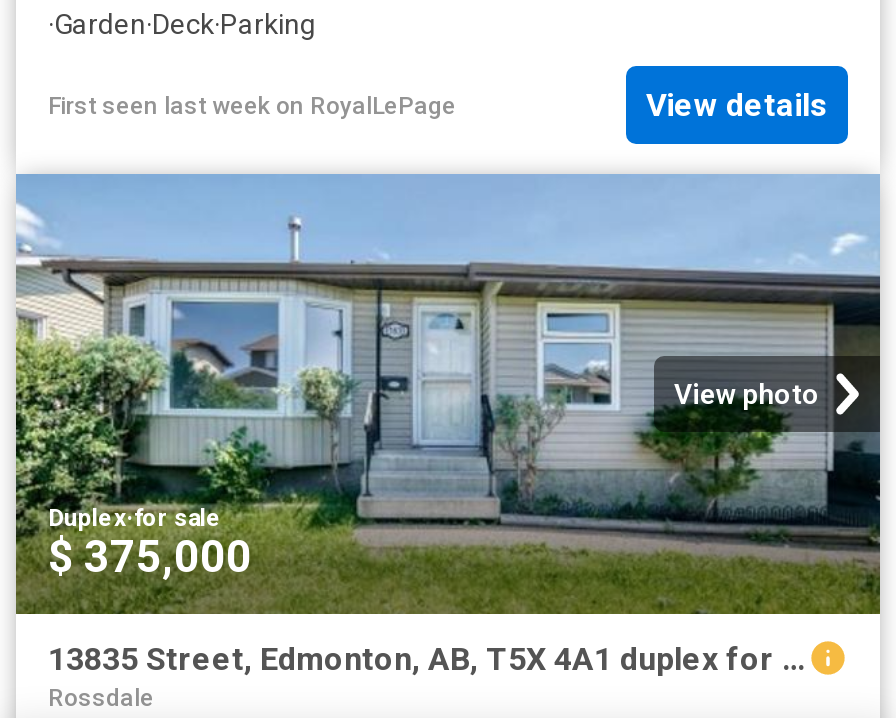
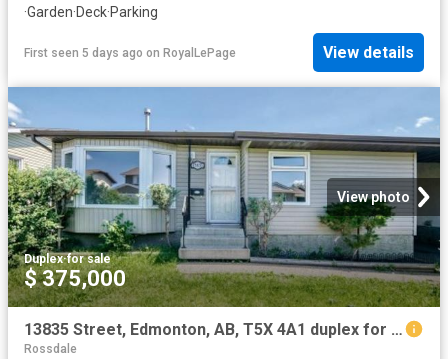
- First seen last week on RoyalLePage
+ First seen 5 days ago on RoyalLePage
